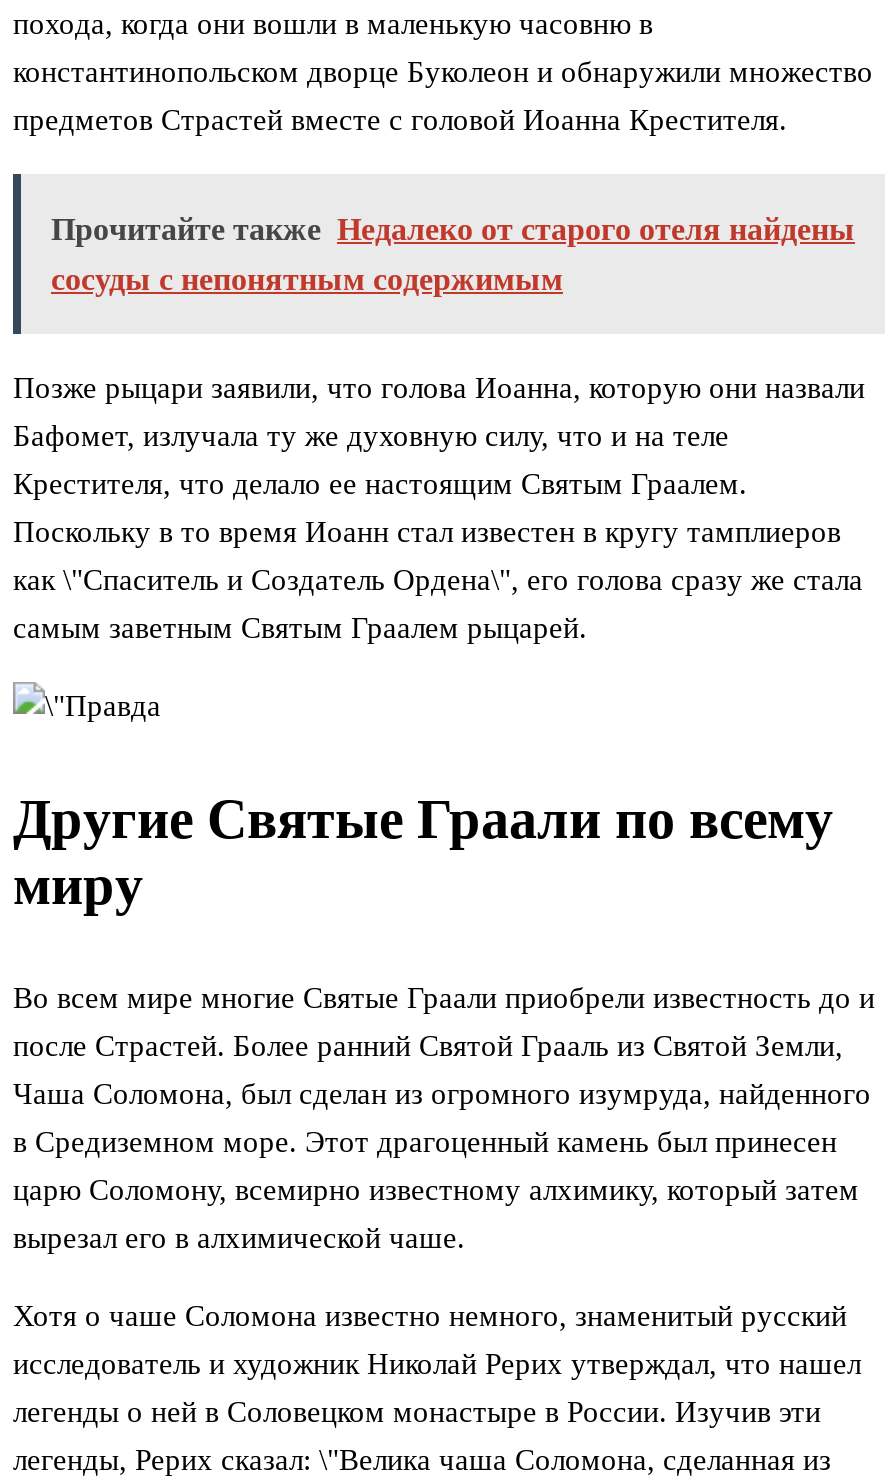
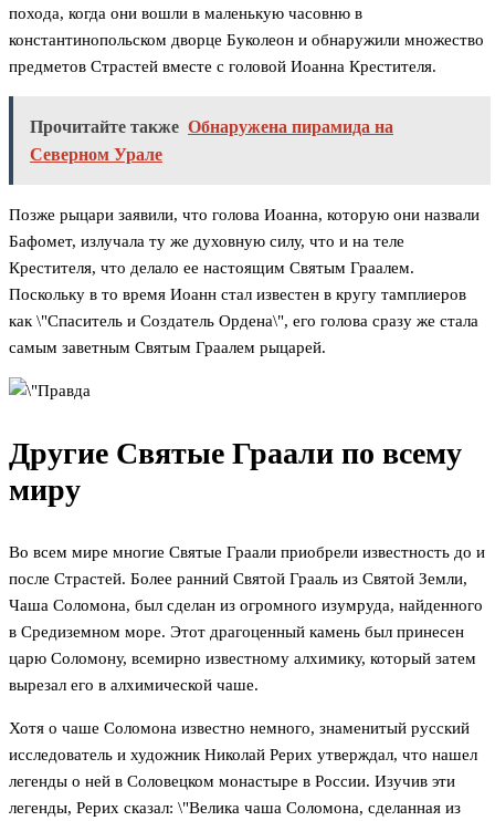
- Прочитайте также Недалеко от старого отеля найдены
+ Прочитайте также Обнаружена пирамида на

- сосуды с непонятным содержимым
+ Северном Урале
